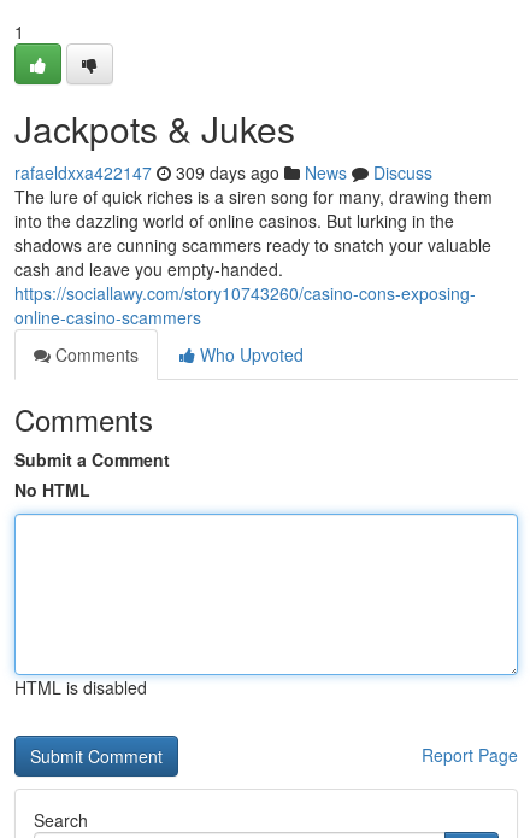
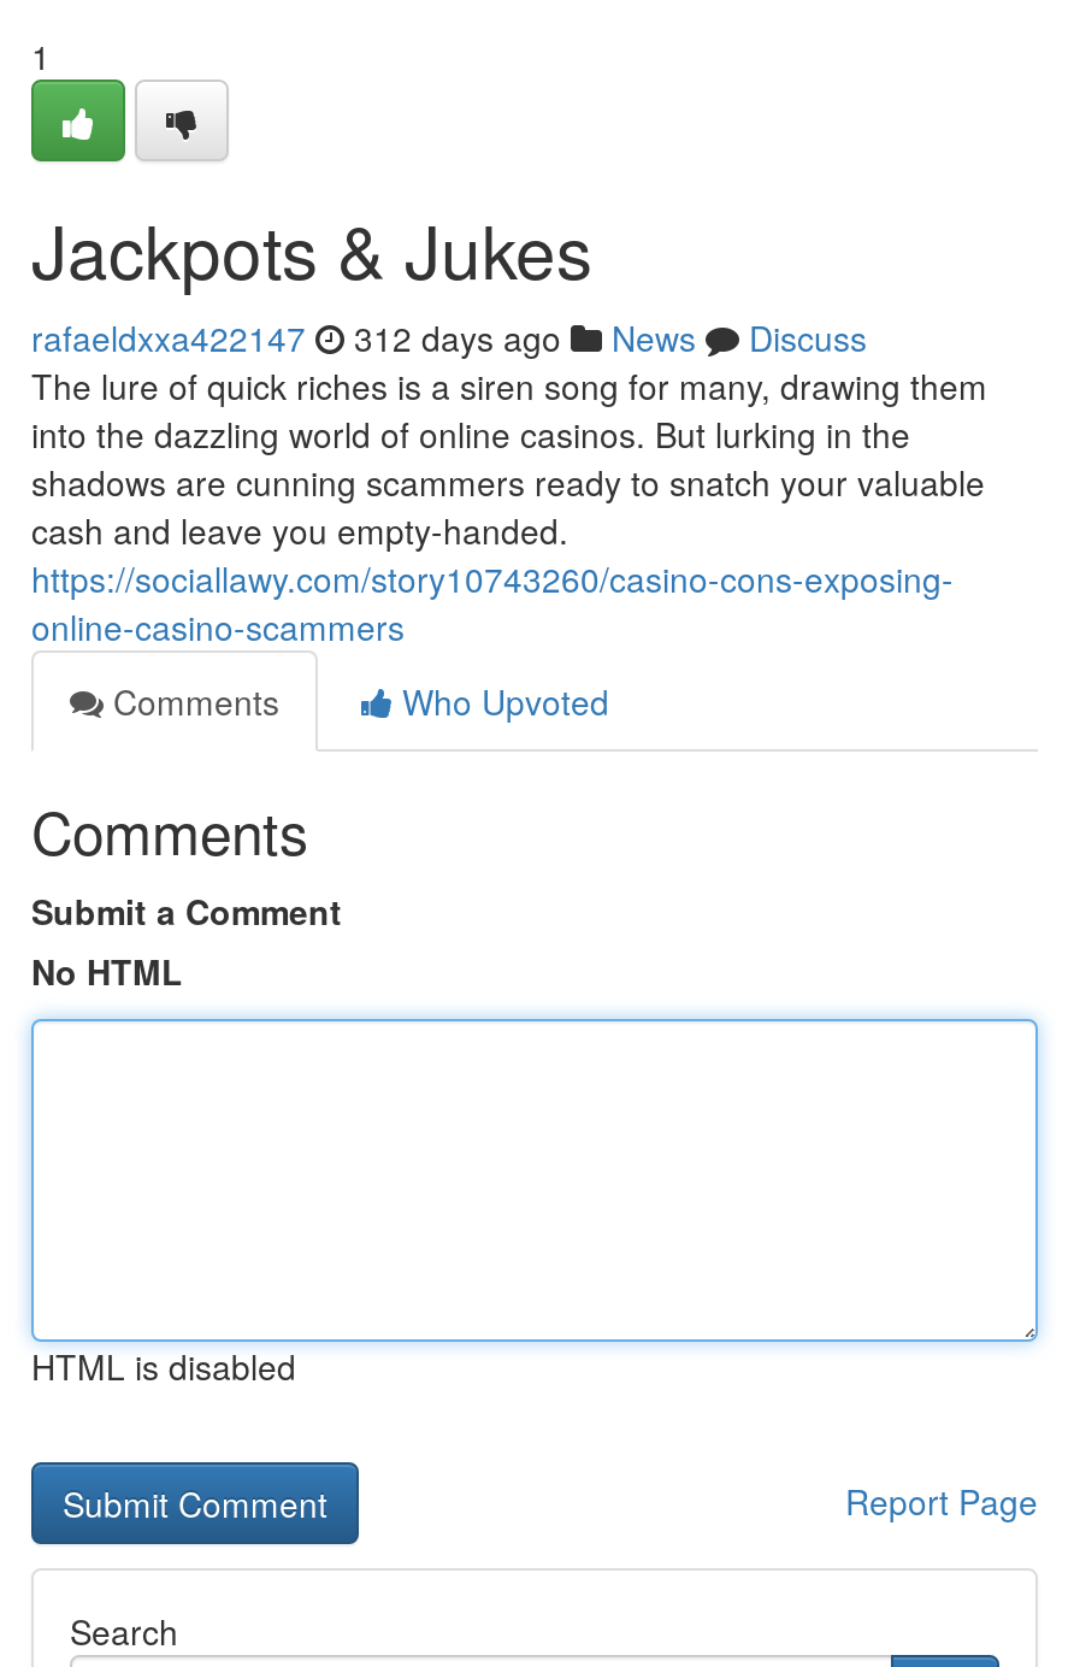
- rafaeldxxa422147 309 days ago News Discuss
+ rafaeldxxa422147 312 days ago News Discuss
